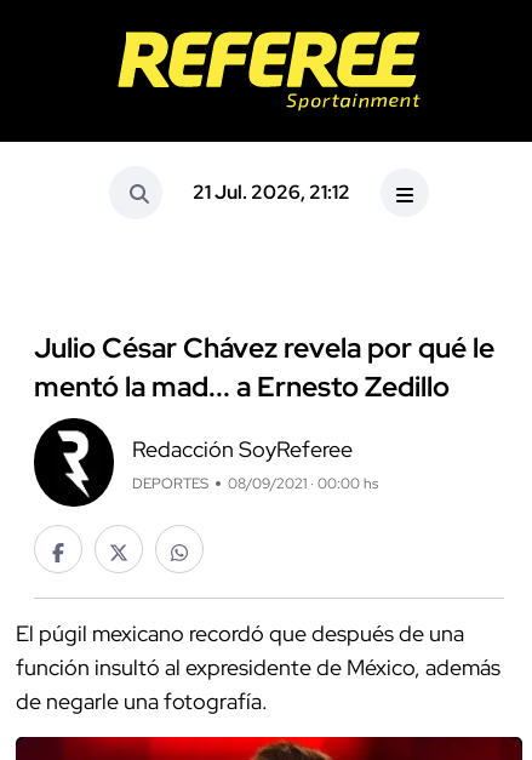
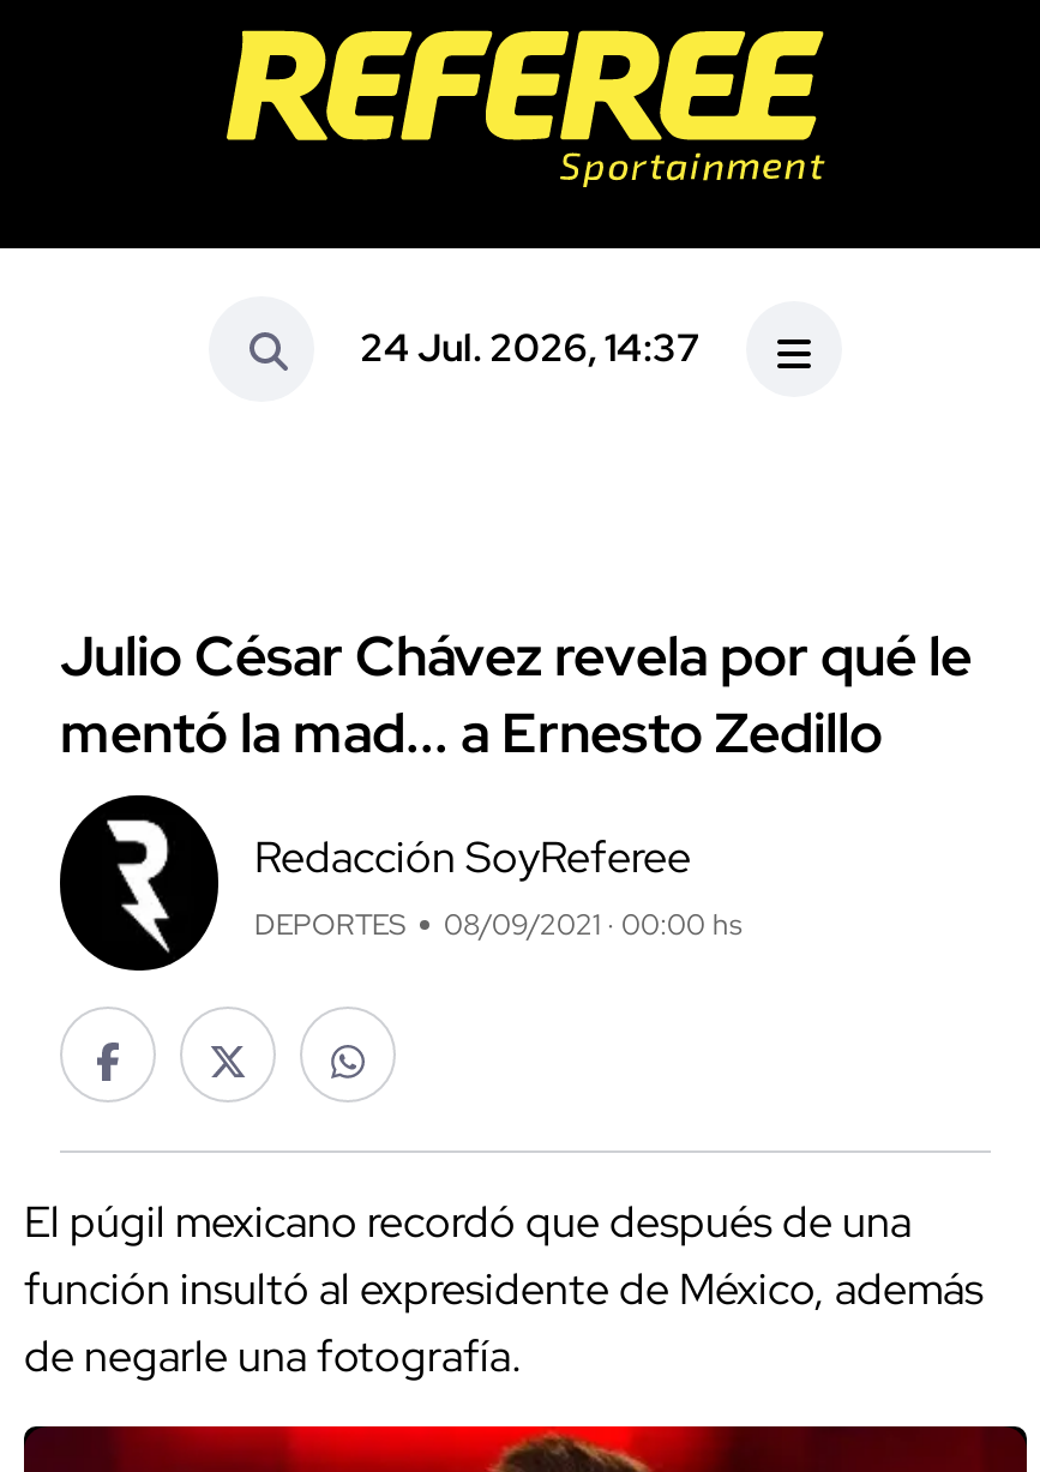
- 21 Jul. 2026, 21:12
+ 24 Jul. 2026, 14:37
